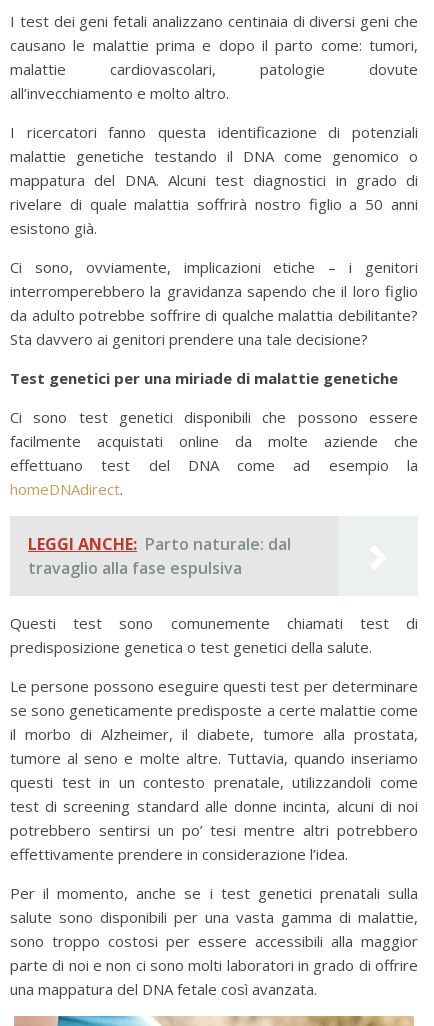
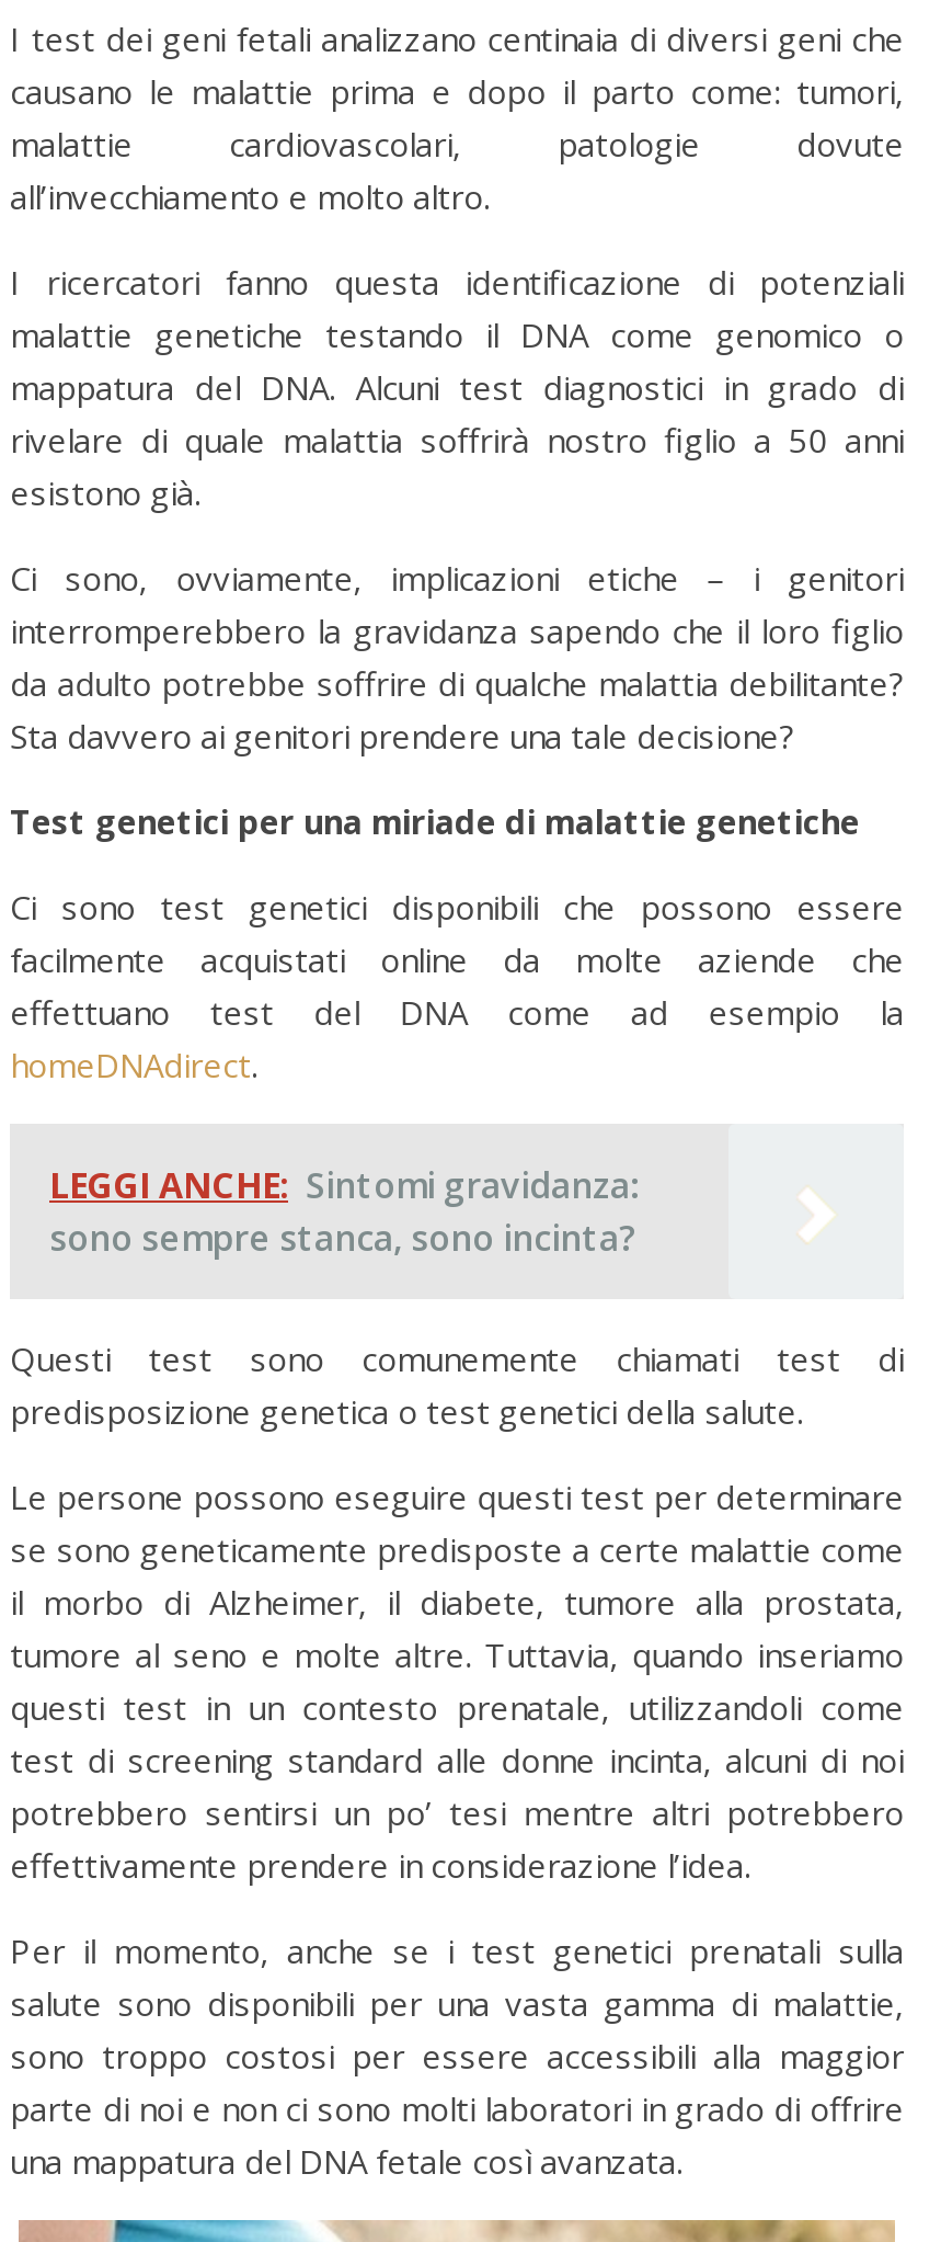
- LEGGI ANCHE: Parto naturale: dal
- travaglio alla fase espulsiva
+ LEGGI ANCHE: Sintomi gravidanza:
+ sono sempre stanca, sono incinta?
